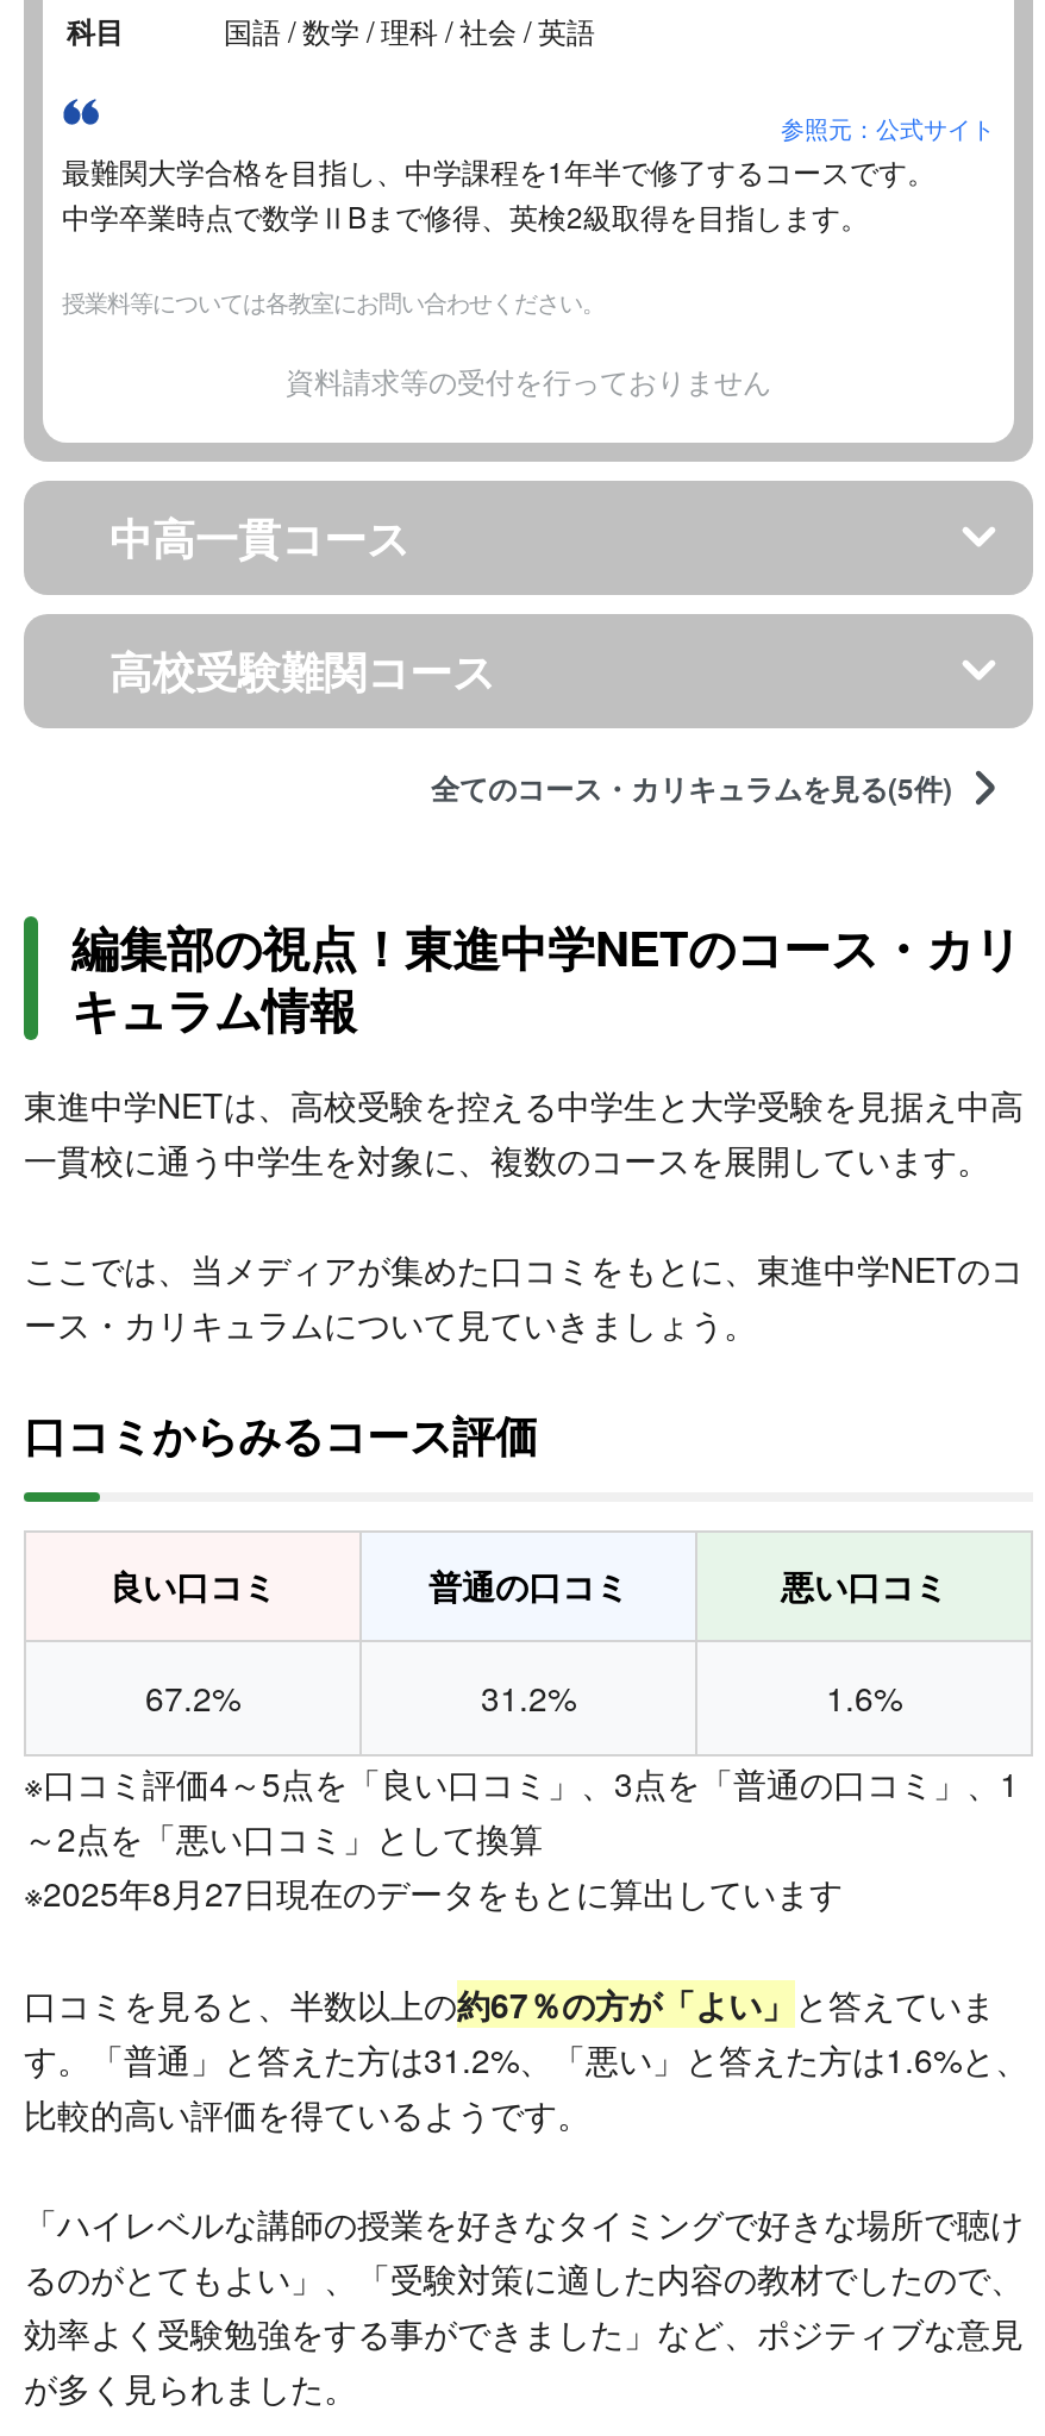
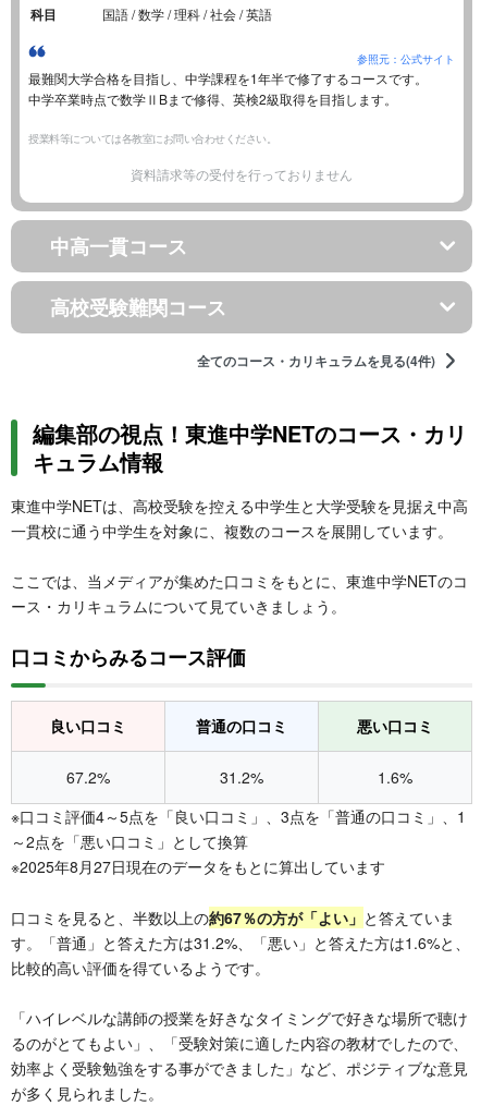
- 全てのコース・カリキュラムを見る(5件)
+ 全てのコース・カリキュラムを見る(4件)
